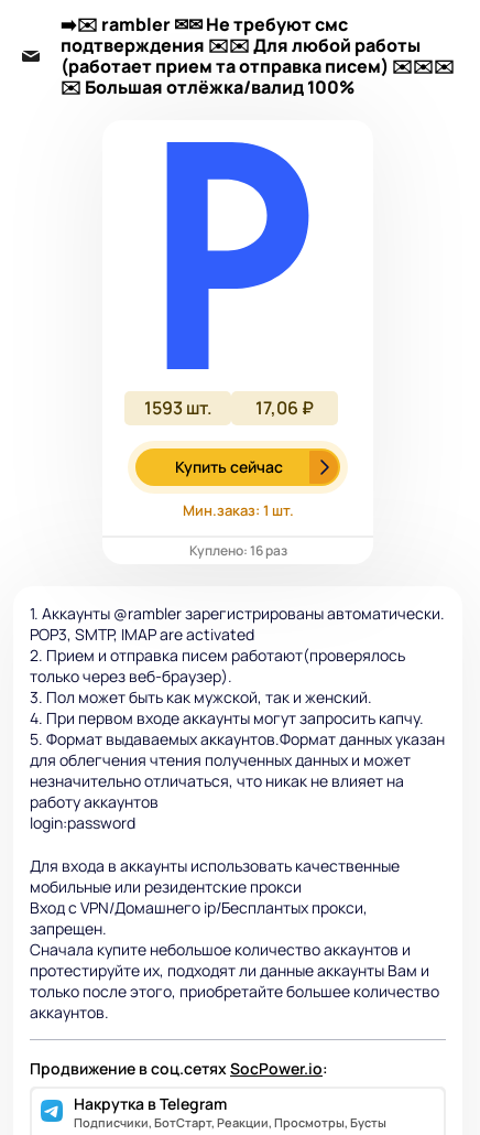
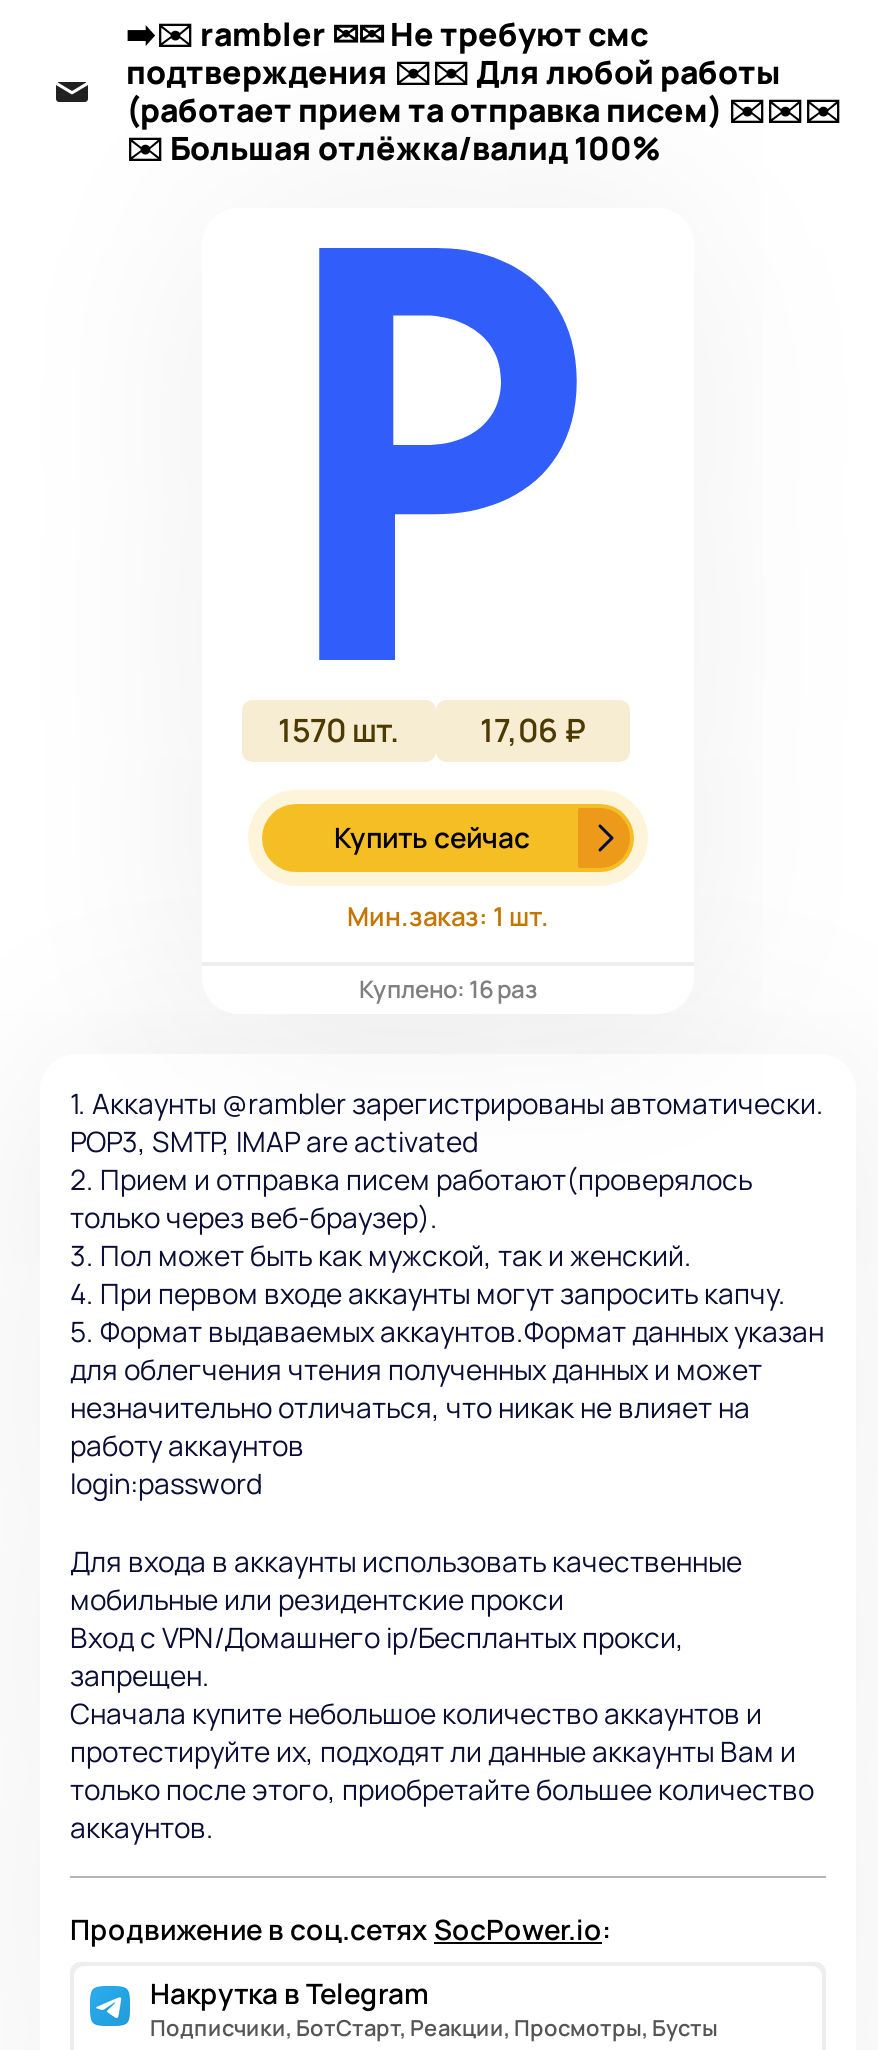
- 1593 шт. 17,06 ₽
+ 1570 шт. 17,06 ₽
